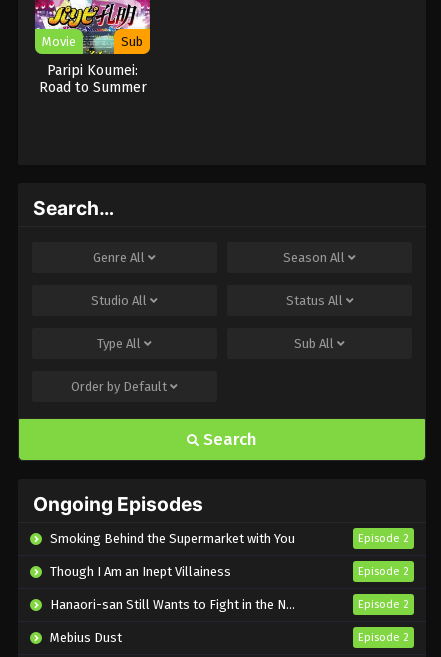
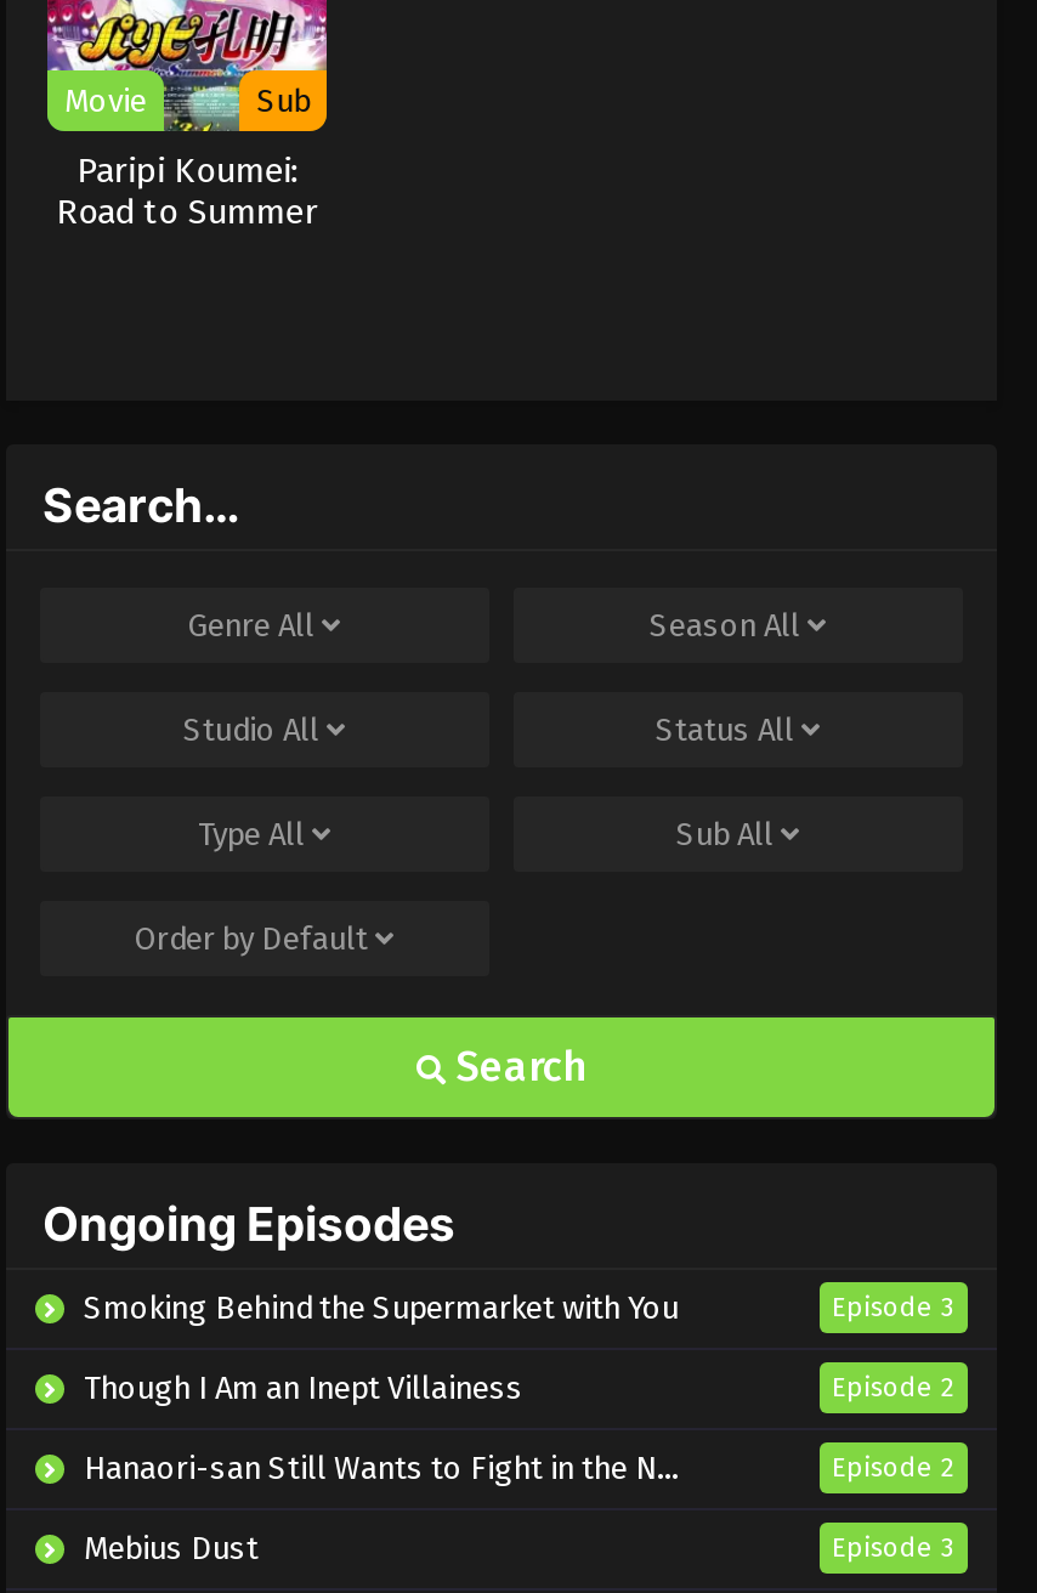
- Episode 2
+ Episode 3

- Episode 2
+ Episode 3
